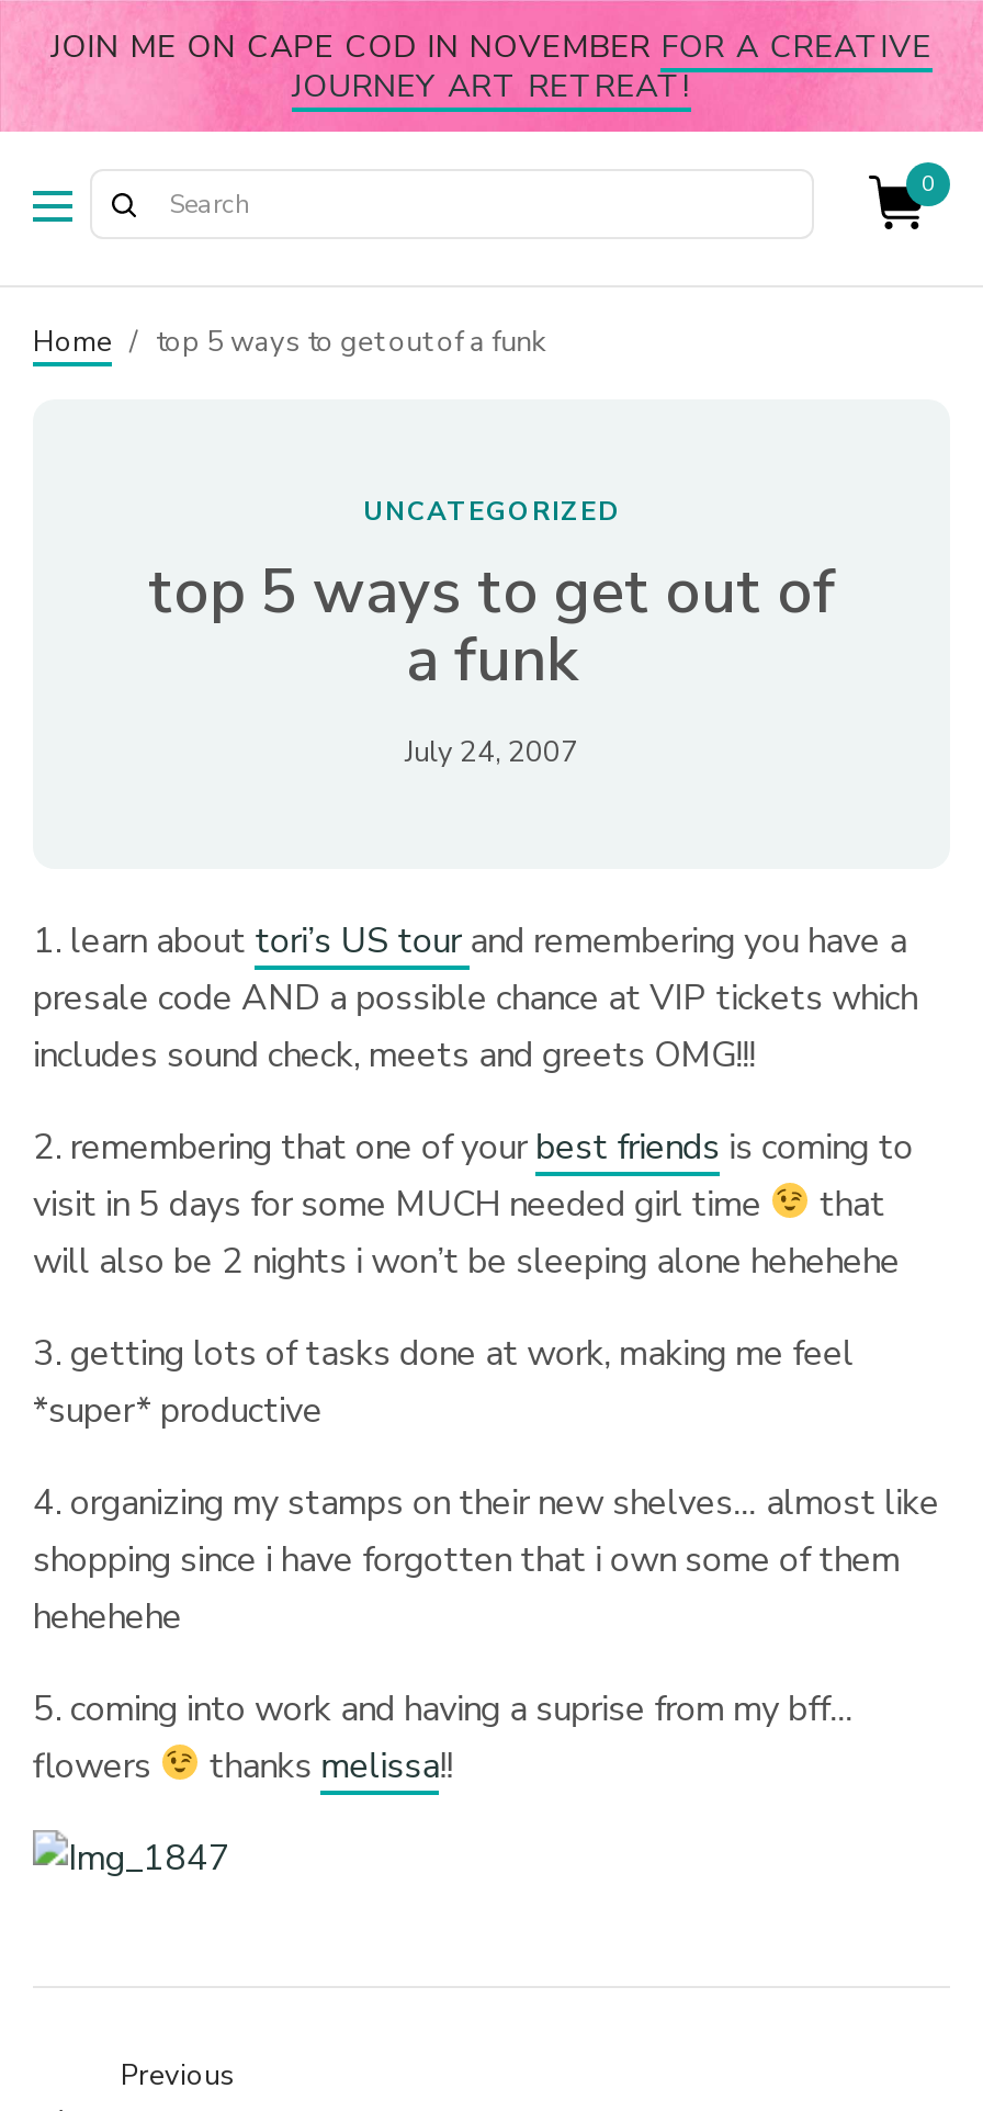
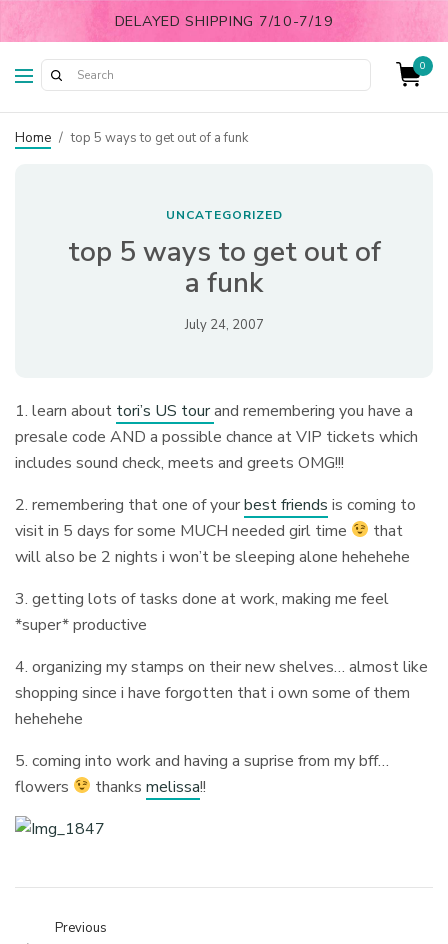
- JOIN ME ON CAPE COD IN NOVEMBER FOR A CREATIVE
- JOURNEY ART RETREAT!
+ DELAYED SHIPPING 7/10-7/19
